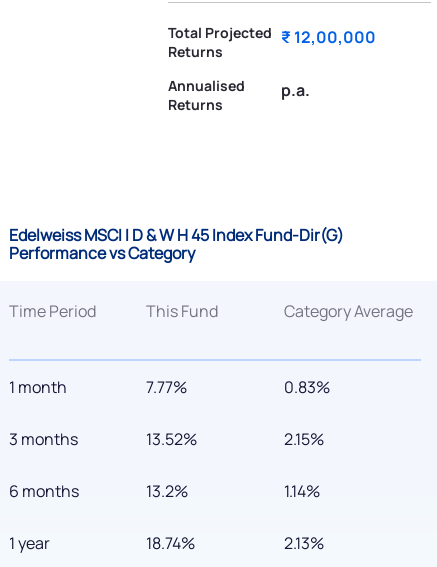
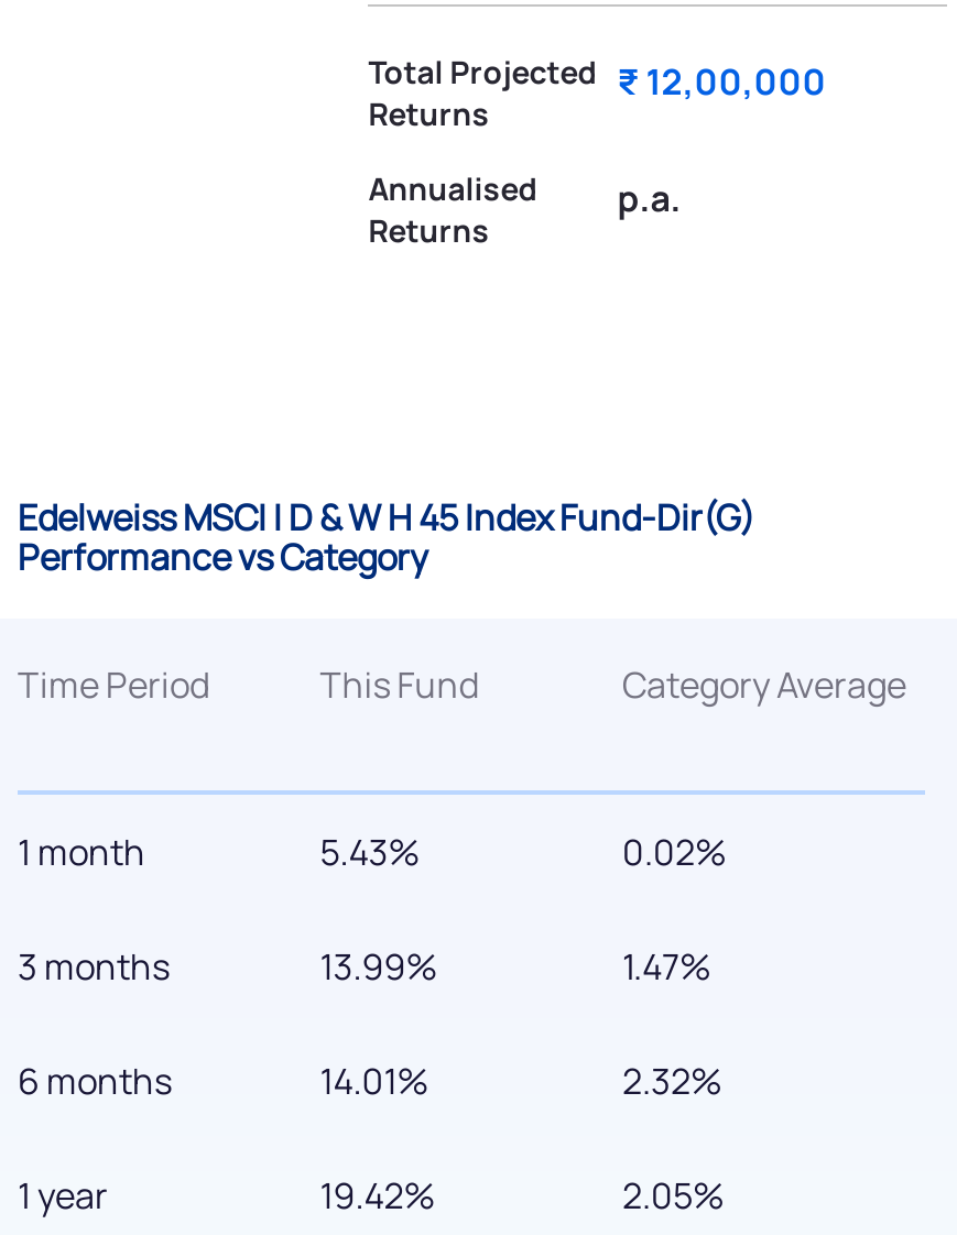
- 7.77%
+ 5.43%

- 0.83%
+ 0.02%

- 13.52%
+ 13.99%

- 2.15%
+ 1.47%

- 13.2%
+ 14.01%

- 1.14%
+ 2.32%

- 18.74%
+ 19.42%

- 2.13%
+ 2.05%
